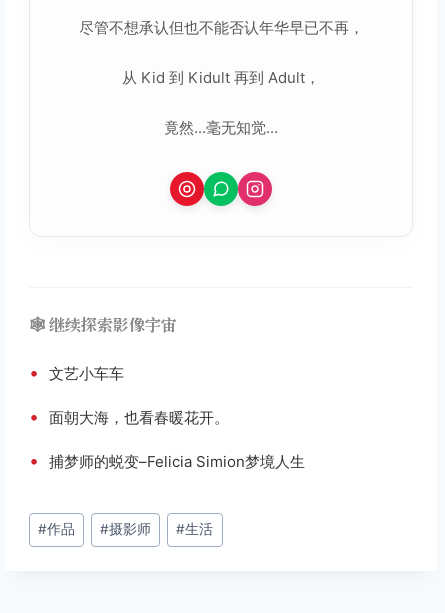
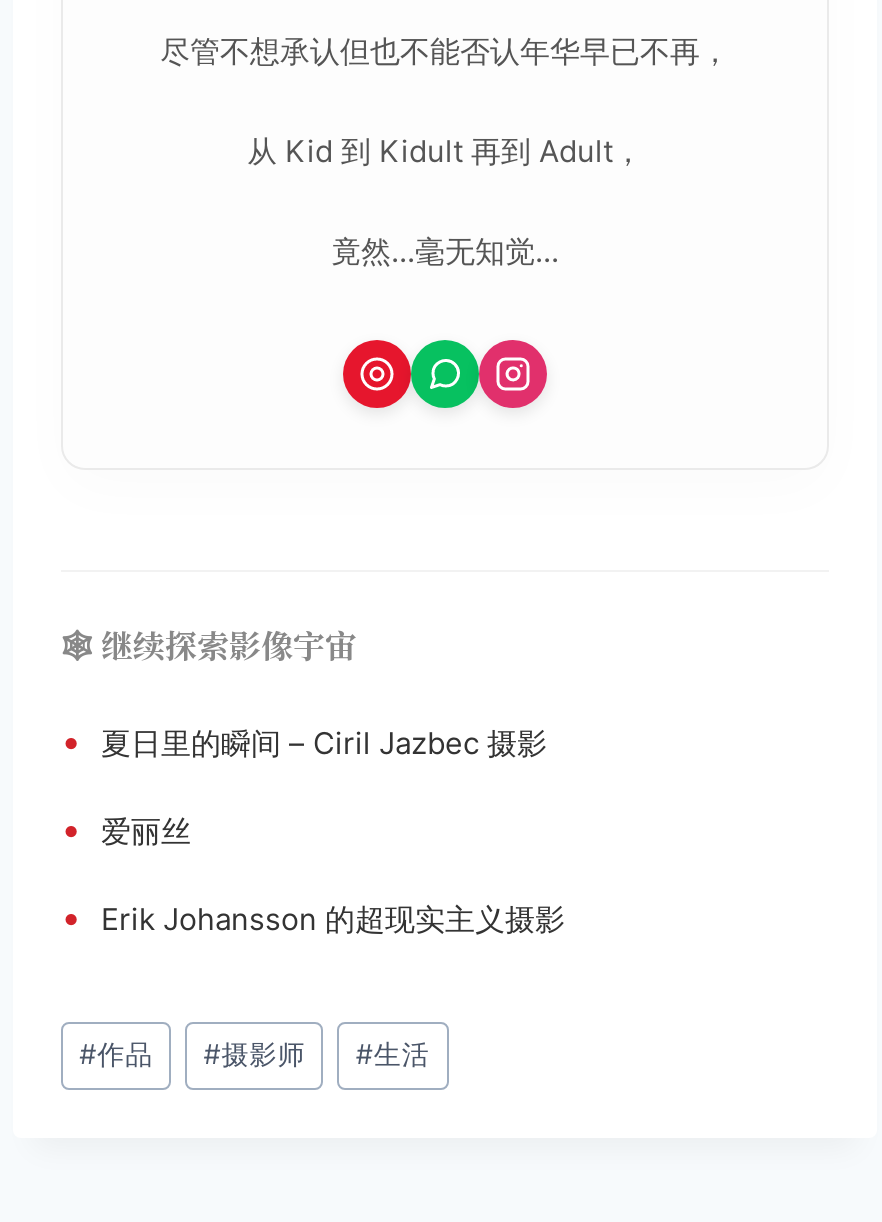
- • 文艺小车车
+ • 夏日里的瞬间 – Ciril Jazbec 摄影

- • 面朝大海，也看春暖花开。
+ • 爱丽丝

- • 捕梦师的蜕变–Felicia Simion梦境人生
+ • Erik Johansson 的超现实主义摄影
